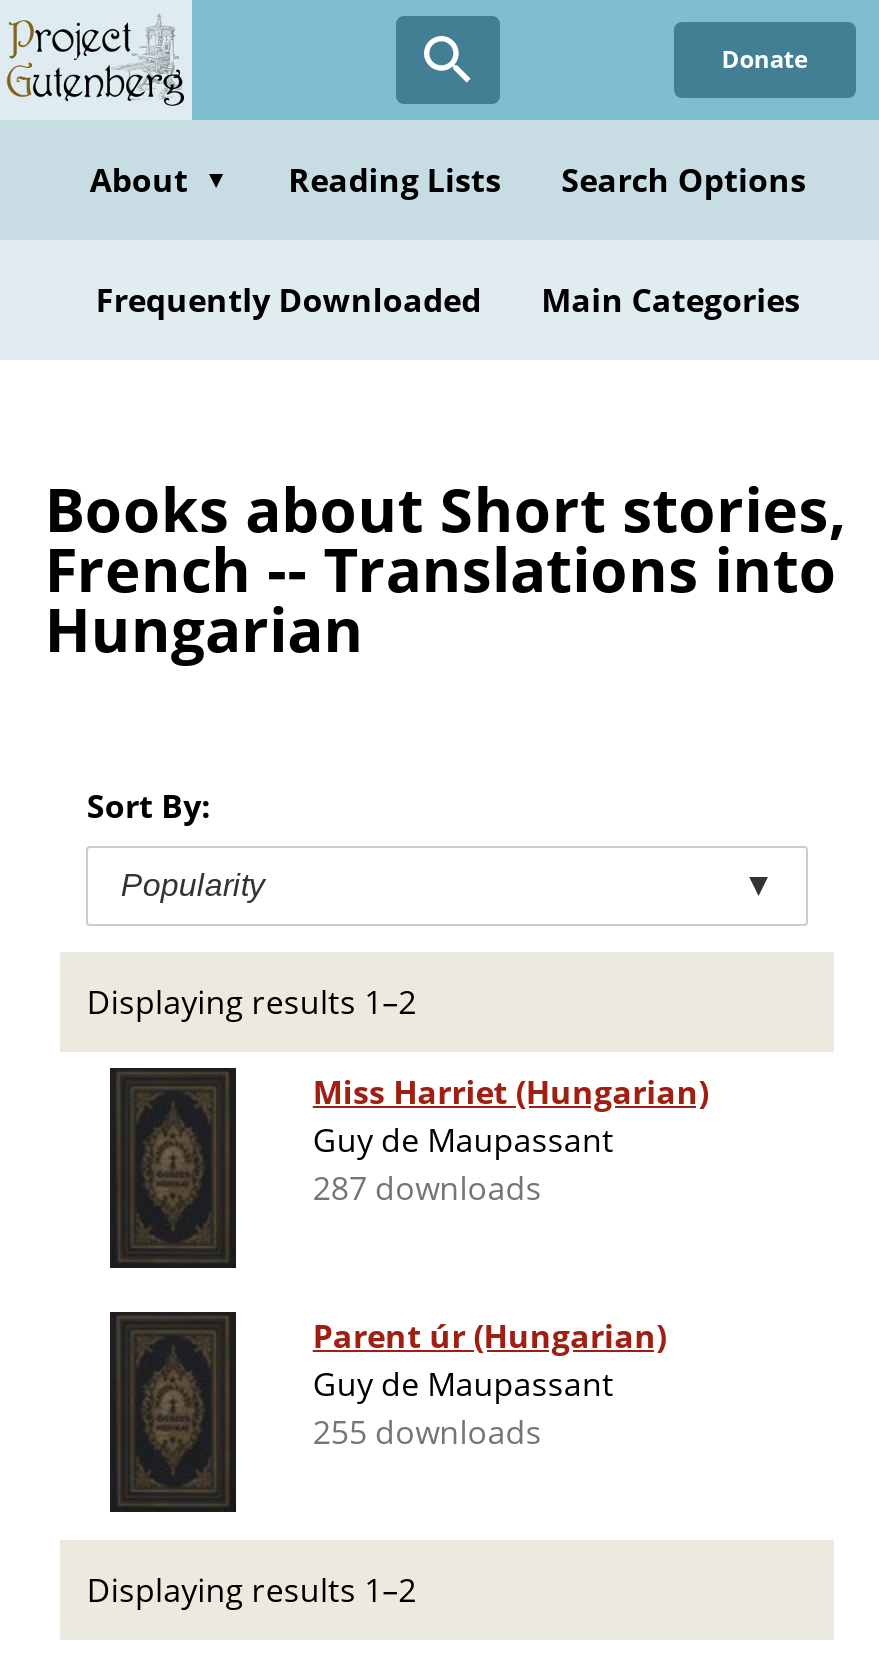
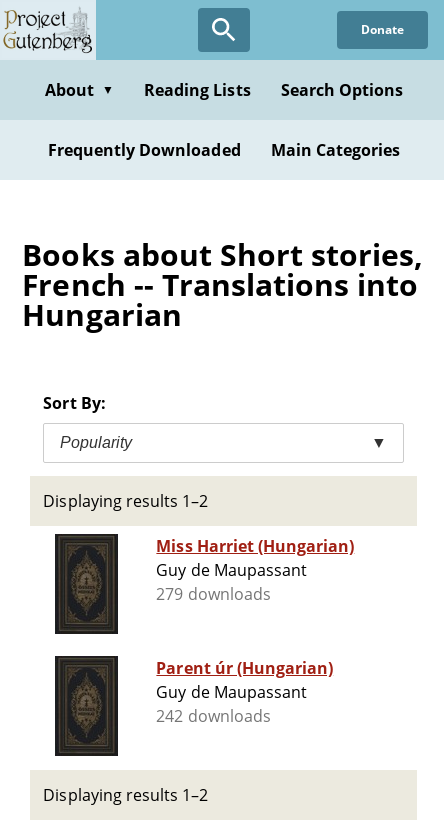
- 287 downloads
+ 279 downloads

- 255 downloads
+ 242 downloads
